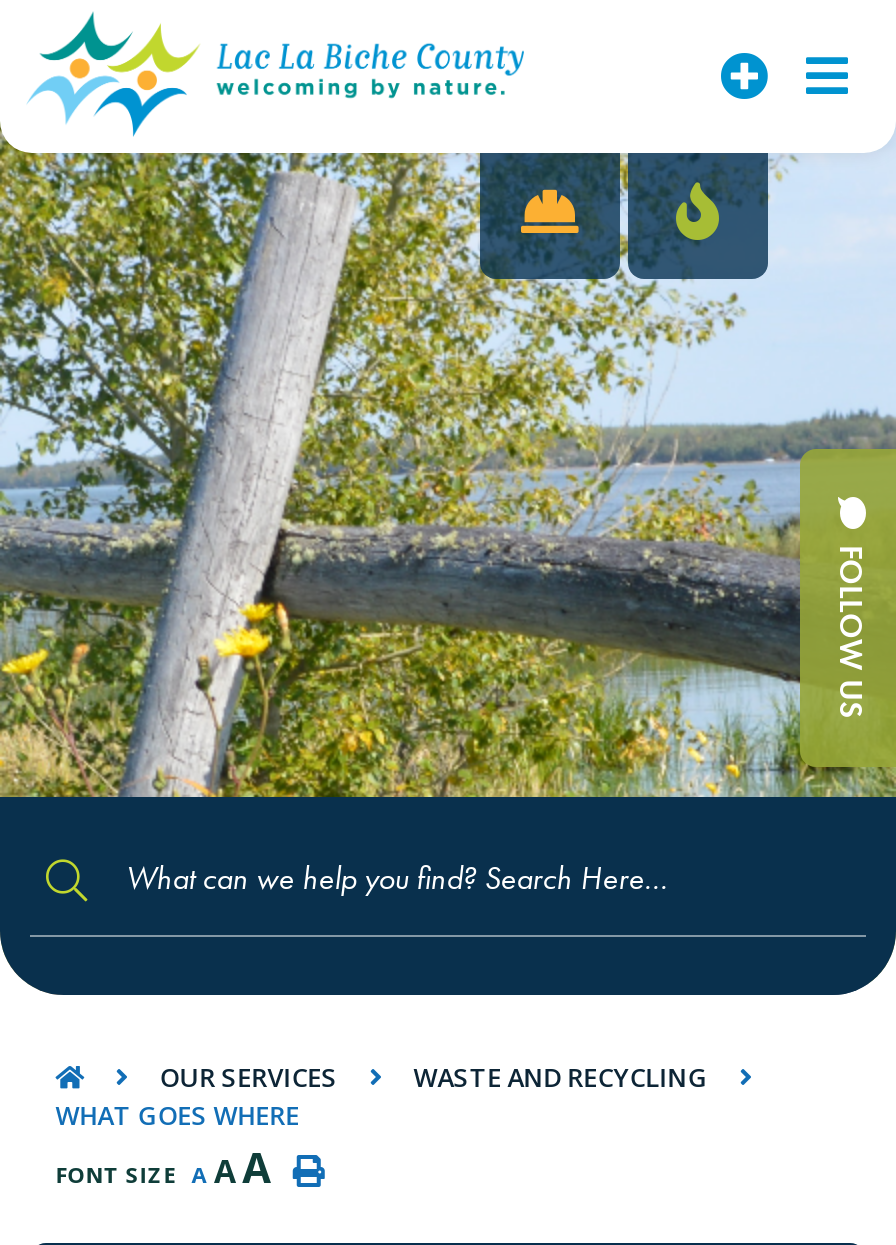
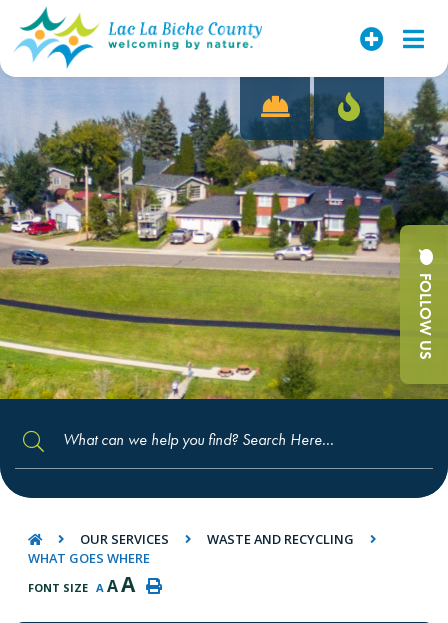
- [image]
+ [image]
